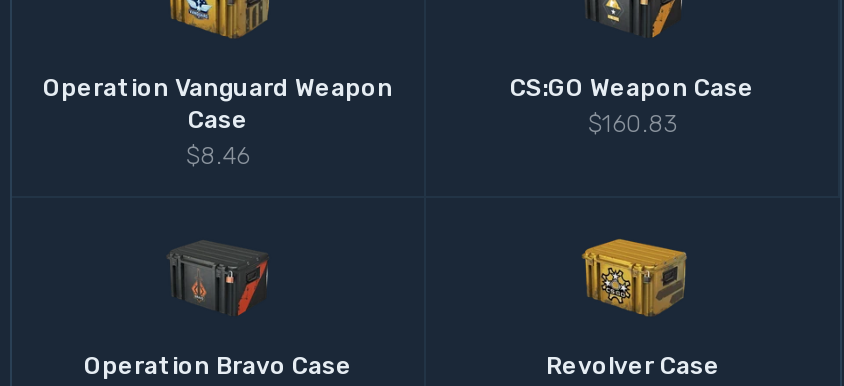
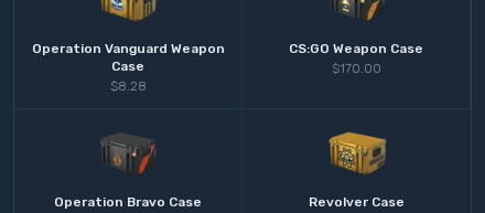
- $160.83
+ $170.00

- $8.46
+ $8.28
